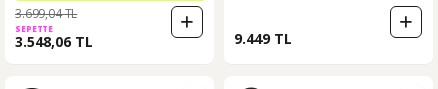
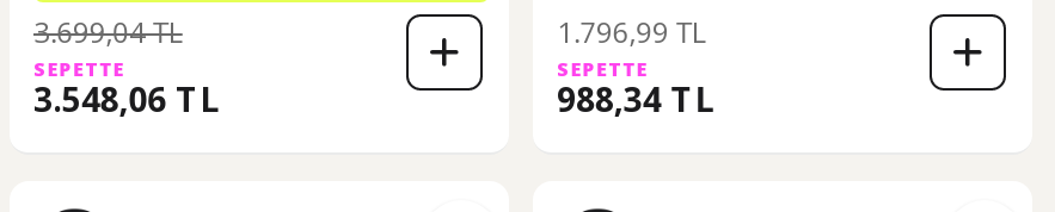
- 9.449 TL
+ 1.796,99 TL
+ SEPETTE
+ 988,34 TL
